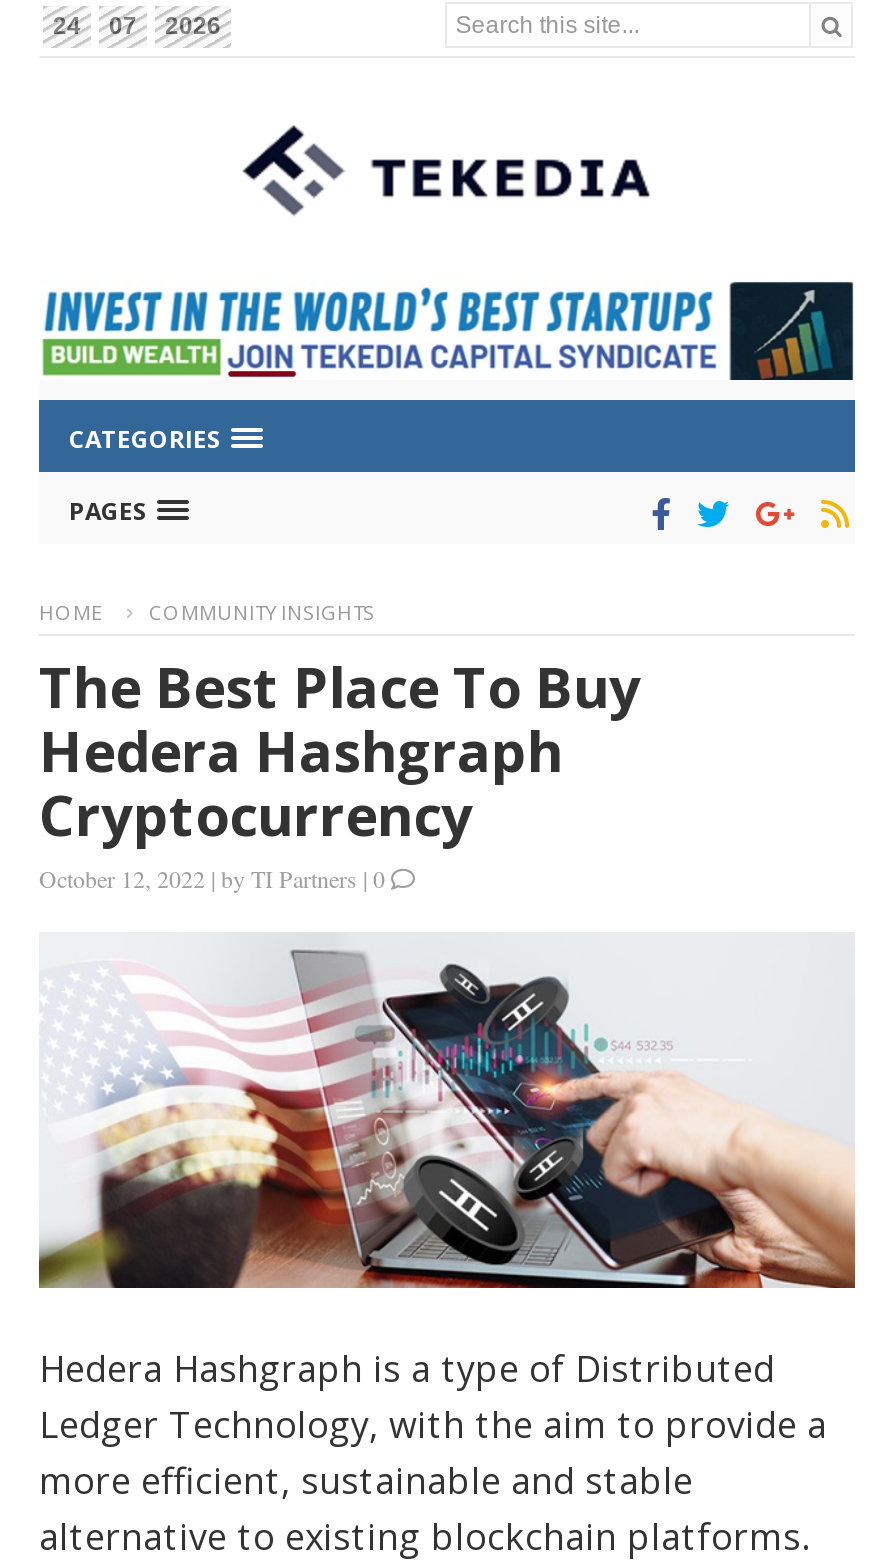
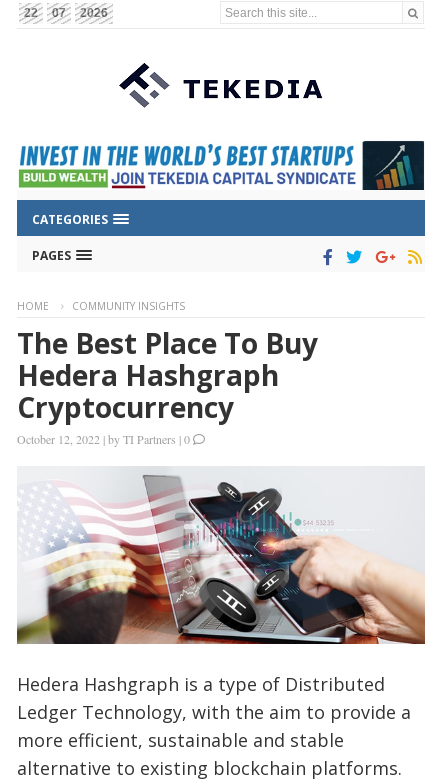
- 24 07 2026
+ 22 07 2026
